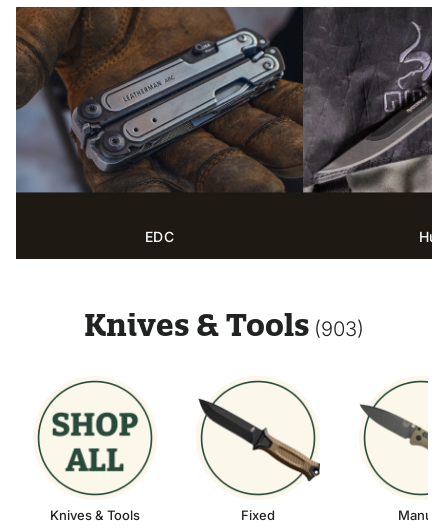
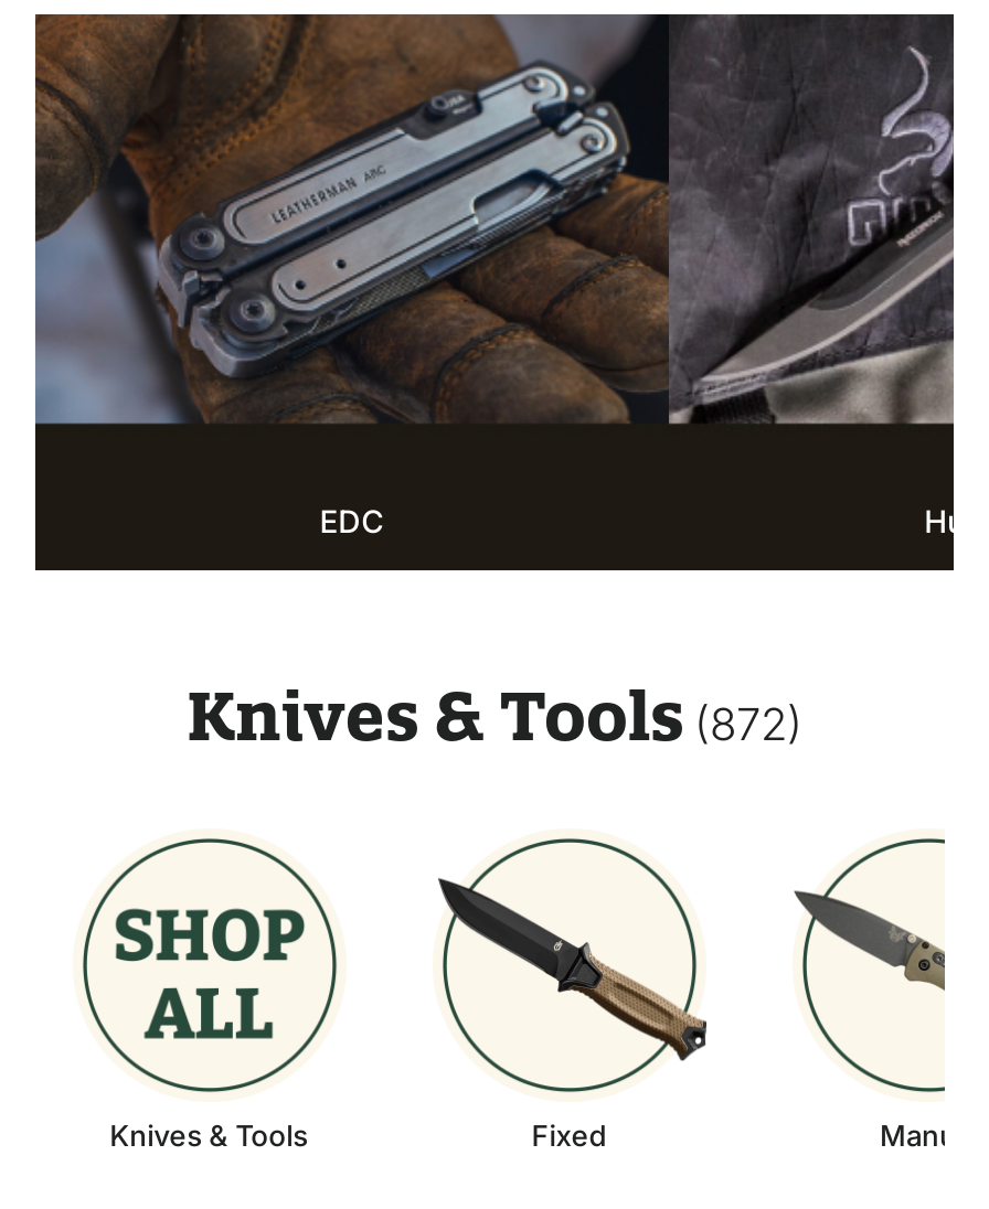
- Knives & Tools (903)
+ Knives & Tools (872)
